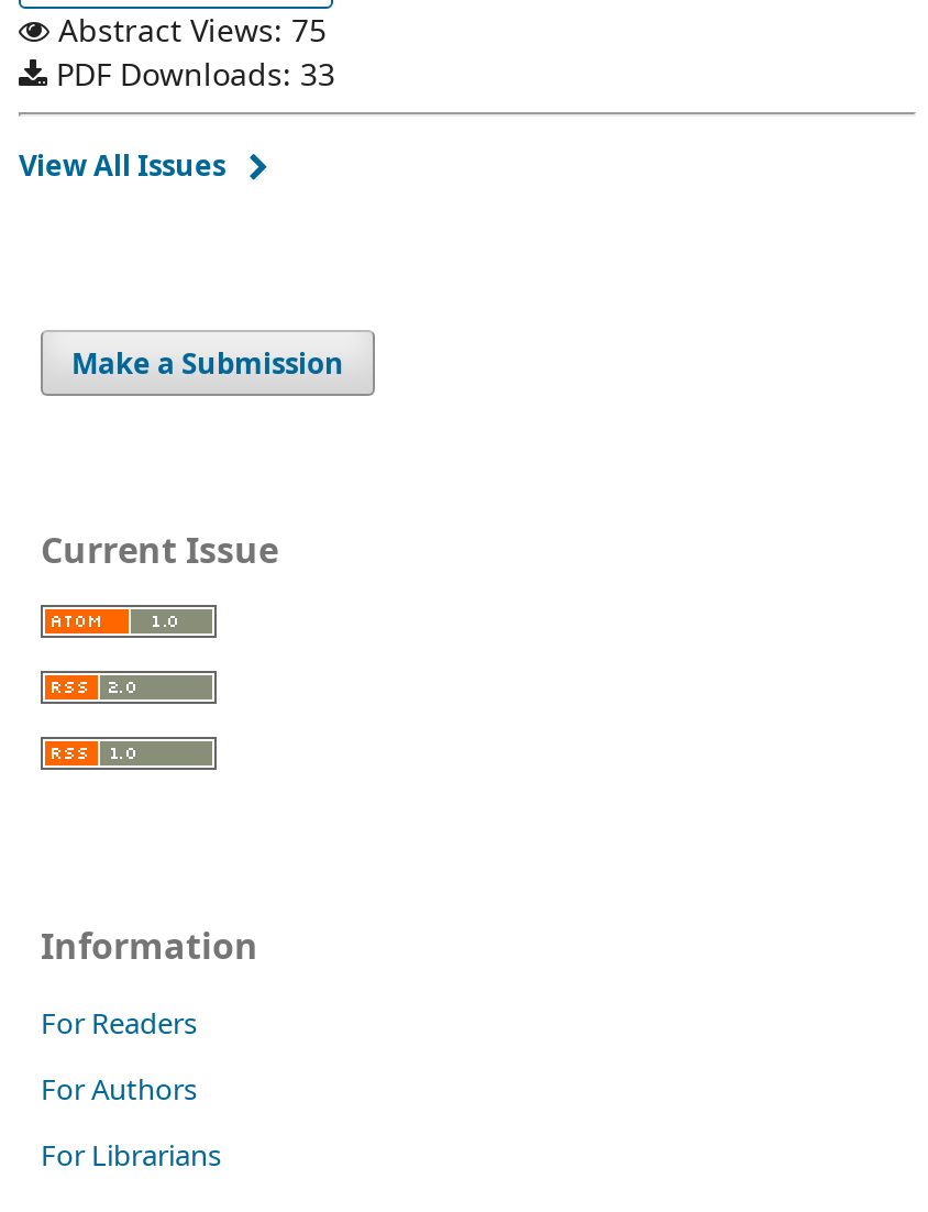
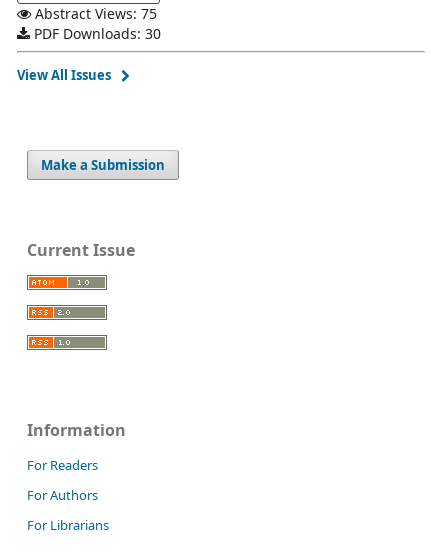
- PDF Downloads: 33
+ PDF Downloads: 30
